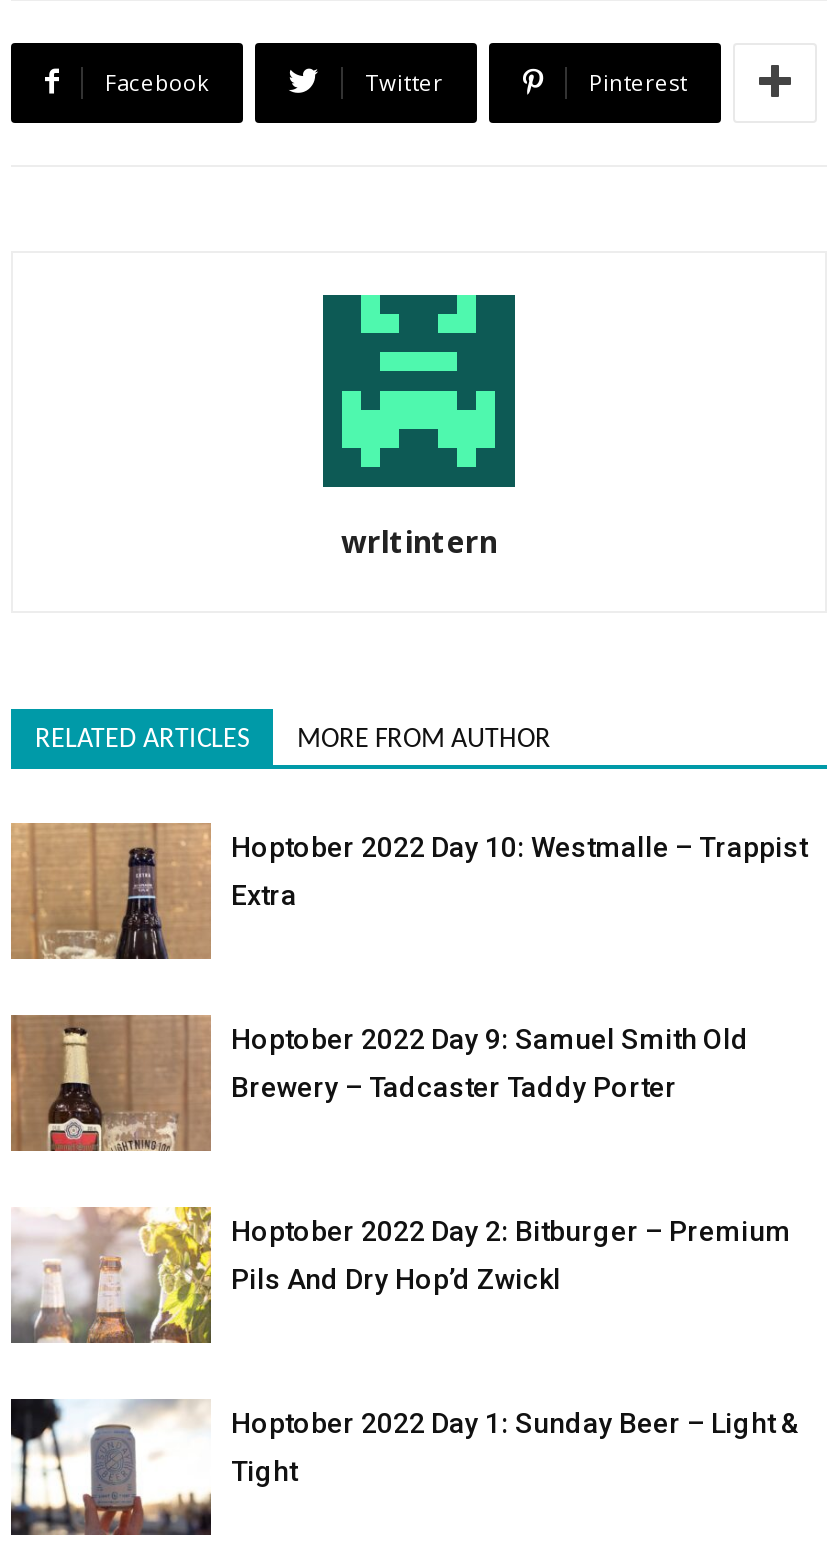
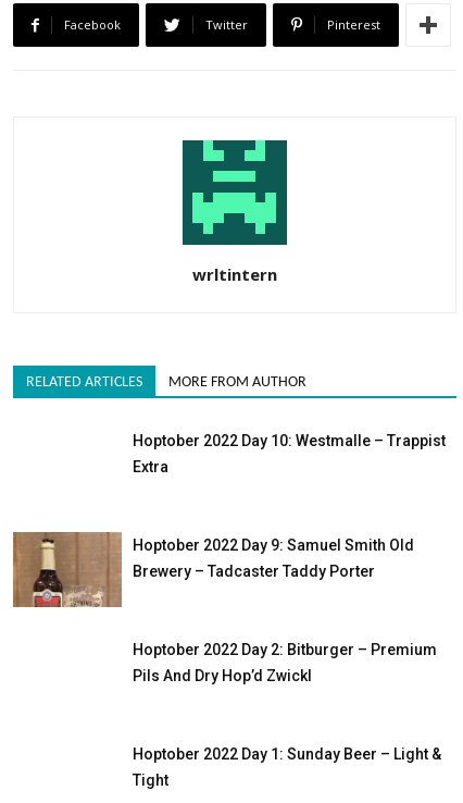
- [image]

- [image]

- [image]
